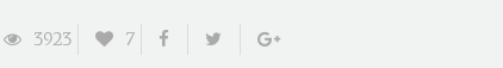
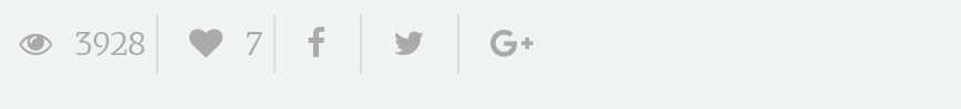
- 3923
+ 3928
